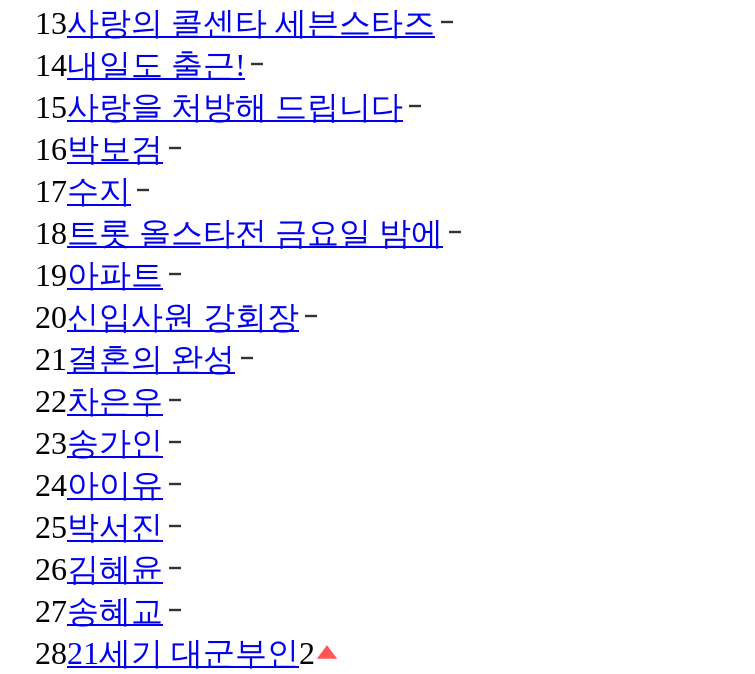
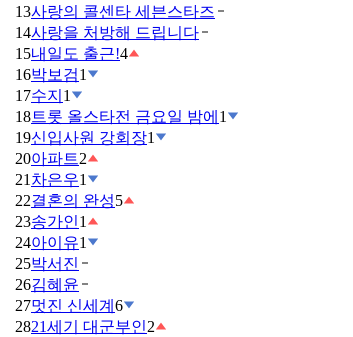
- 14내일도 출근!
- 15사랑을 처방해 드립니다
- 16박보검
- 17수지
- 18 트롯 올스타전 금요일 밤에
- 19아파트
- 20신입사원 강회장
- 21 결혼의 완성
- 22차은우
- 23송가인
- 24아이유
+ 14사랑을 처방해 드립니다
+ 15내일도 출근! 4
+ 16박보검 1
+ 17수지 1
+ 18 트롯 올스타전 금요일 밤에 1
+ 19신입사원 강회장1
+ 20아파트 2
+ 21 차은우 1
+ 22 결혼의 완성 5
+ 23송가인 1
+ 24아이유 1

- 27송혜교
+ 27멋진 신세계 6
